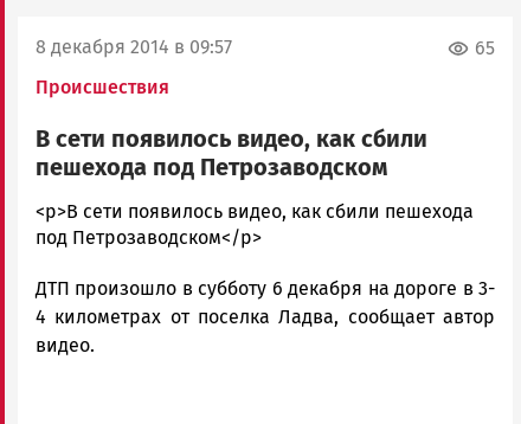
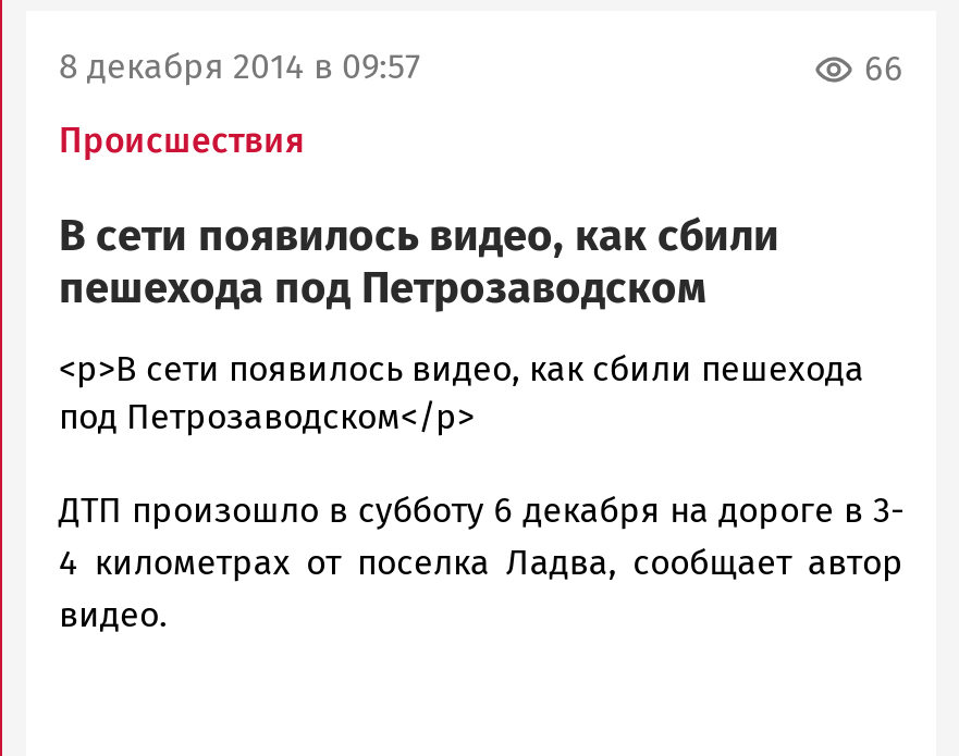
- 65
+ 66
